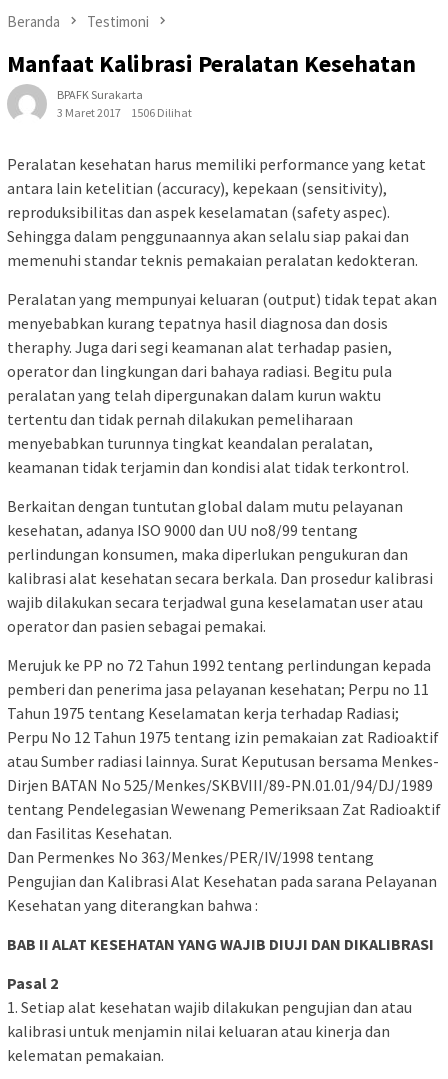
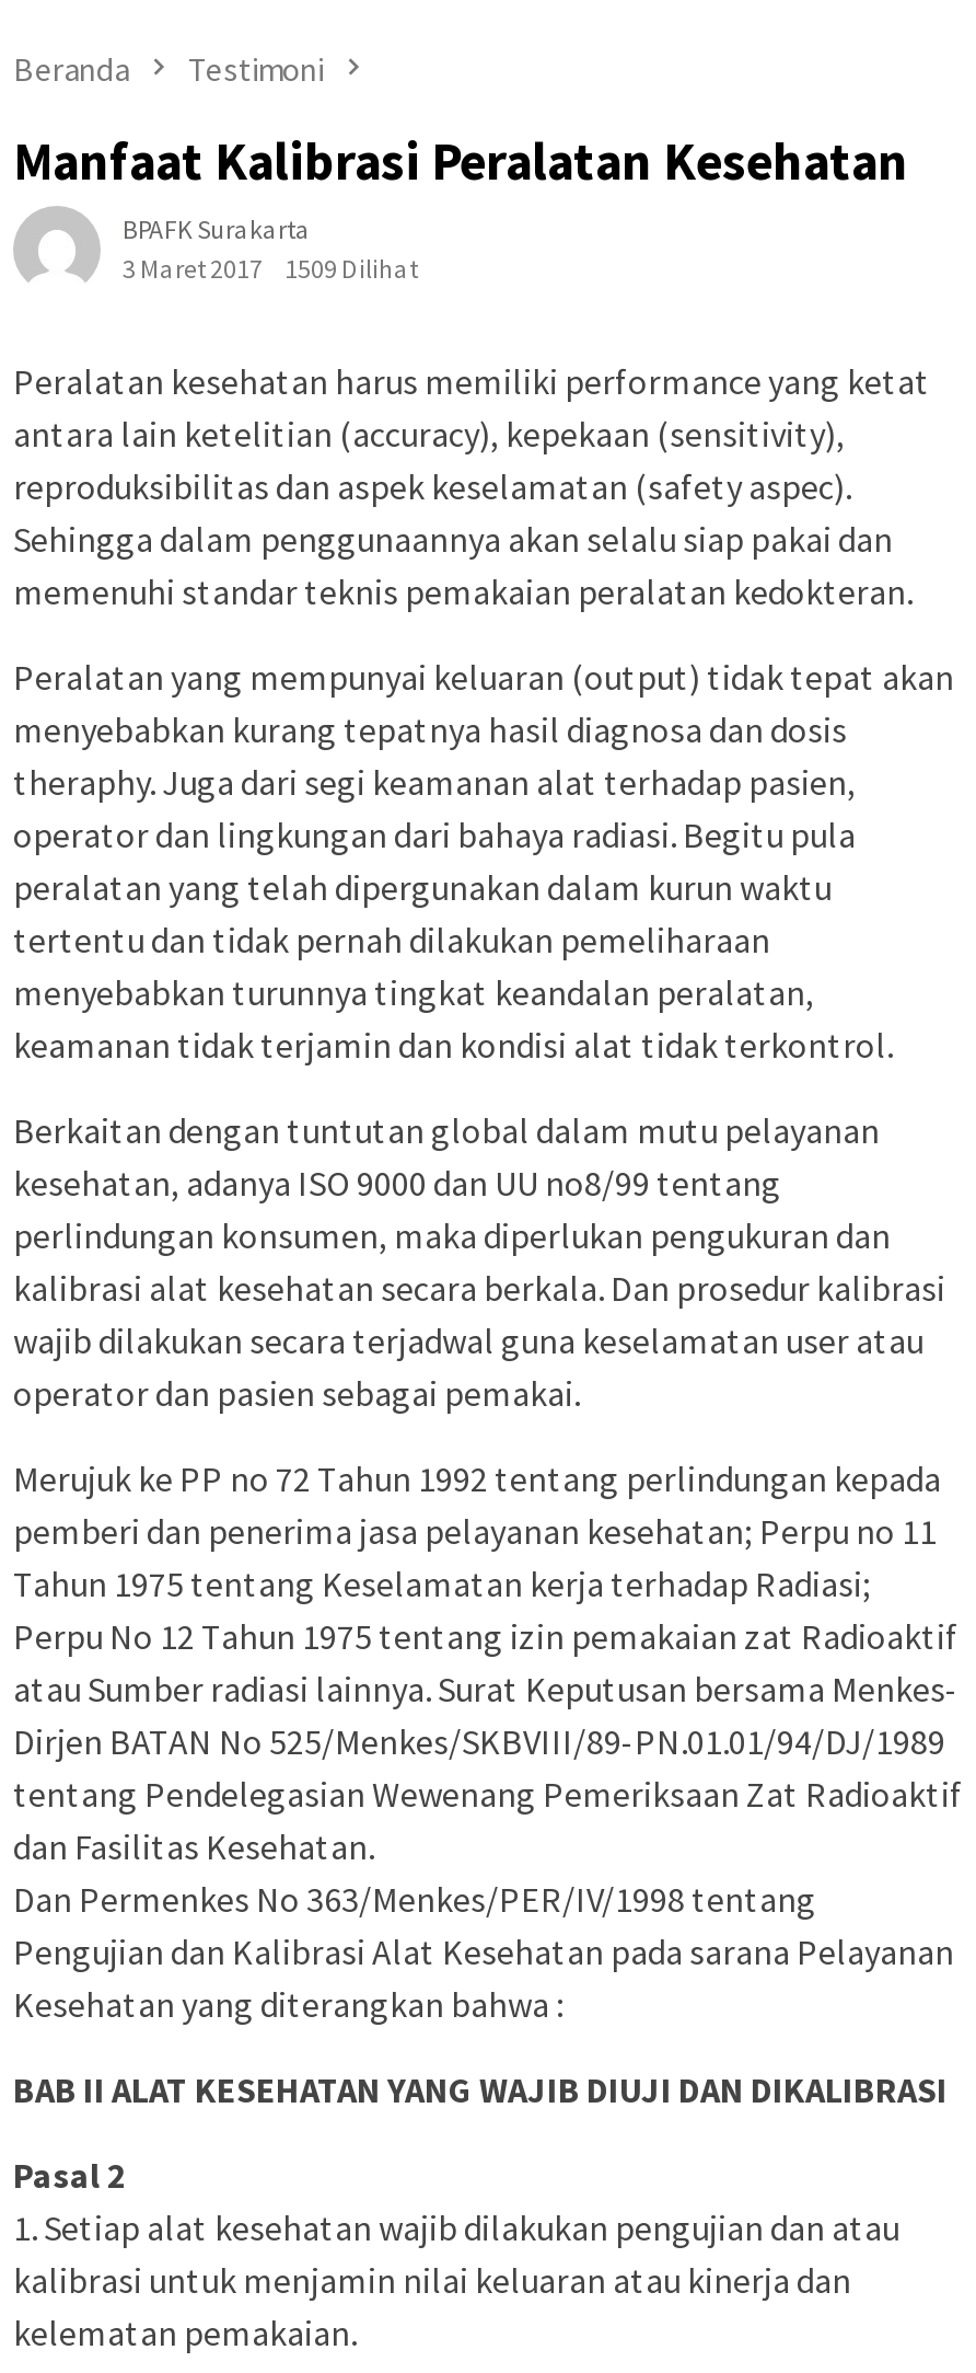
- 3 Maret 2017 1506 Dilihat
+ 3 Maret 2017 1509 Dilihat
